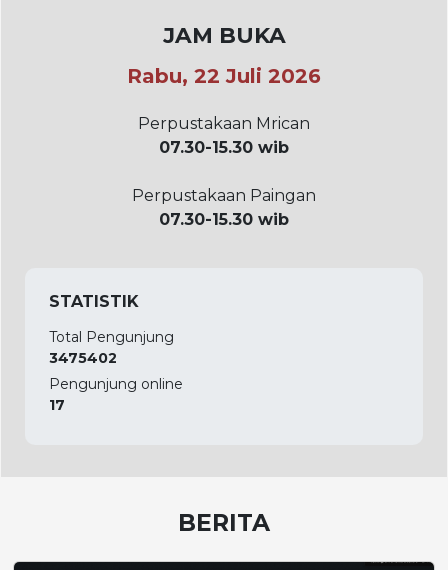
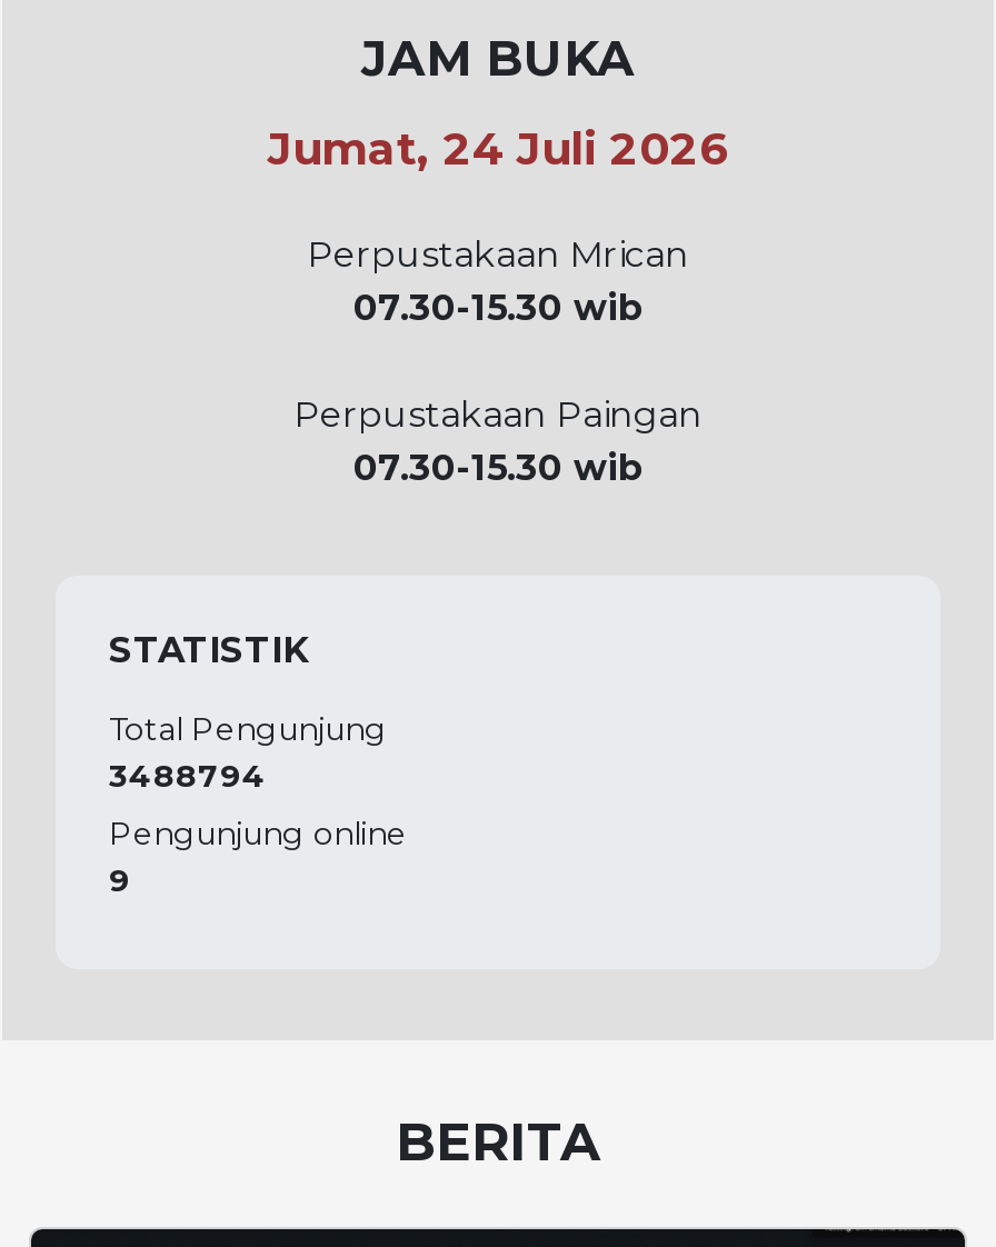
- Rabu, 22 Juli 2026
+ Jumat, 24 Juli 2026

- 3475402
+ 3488794

- 17
+ 9
